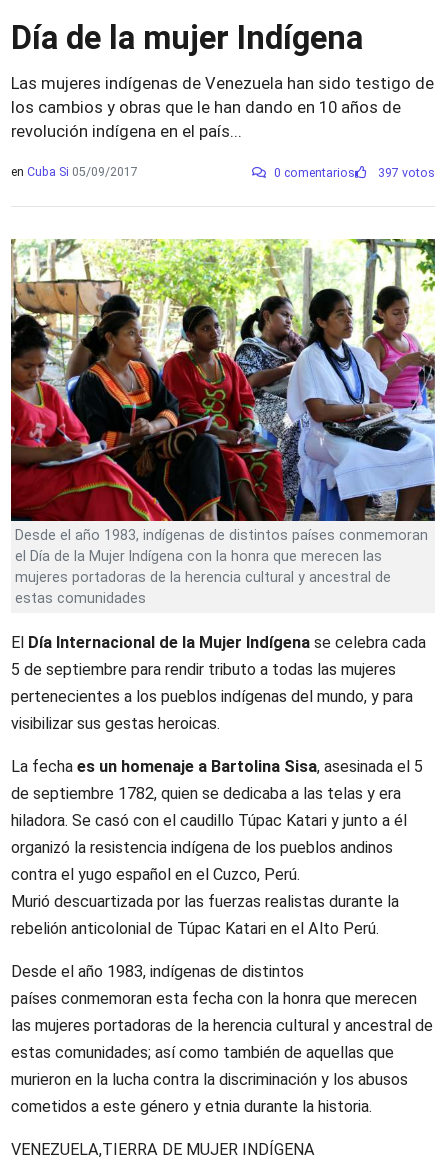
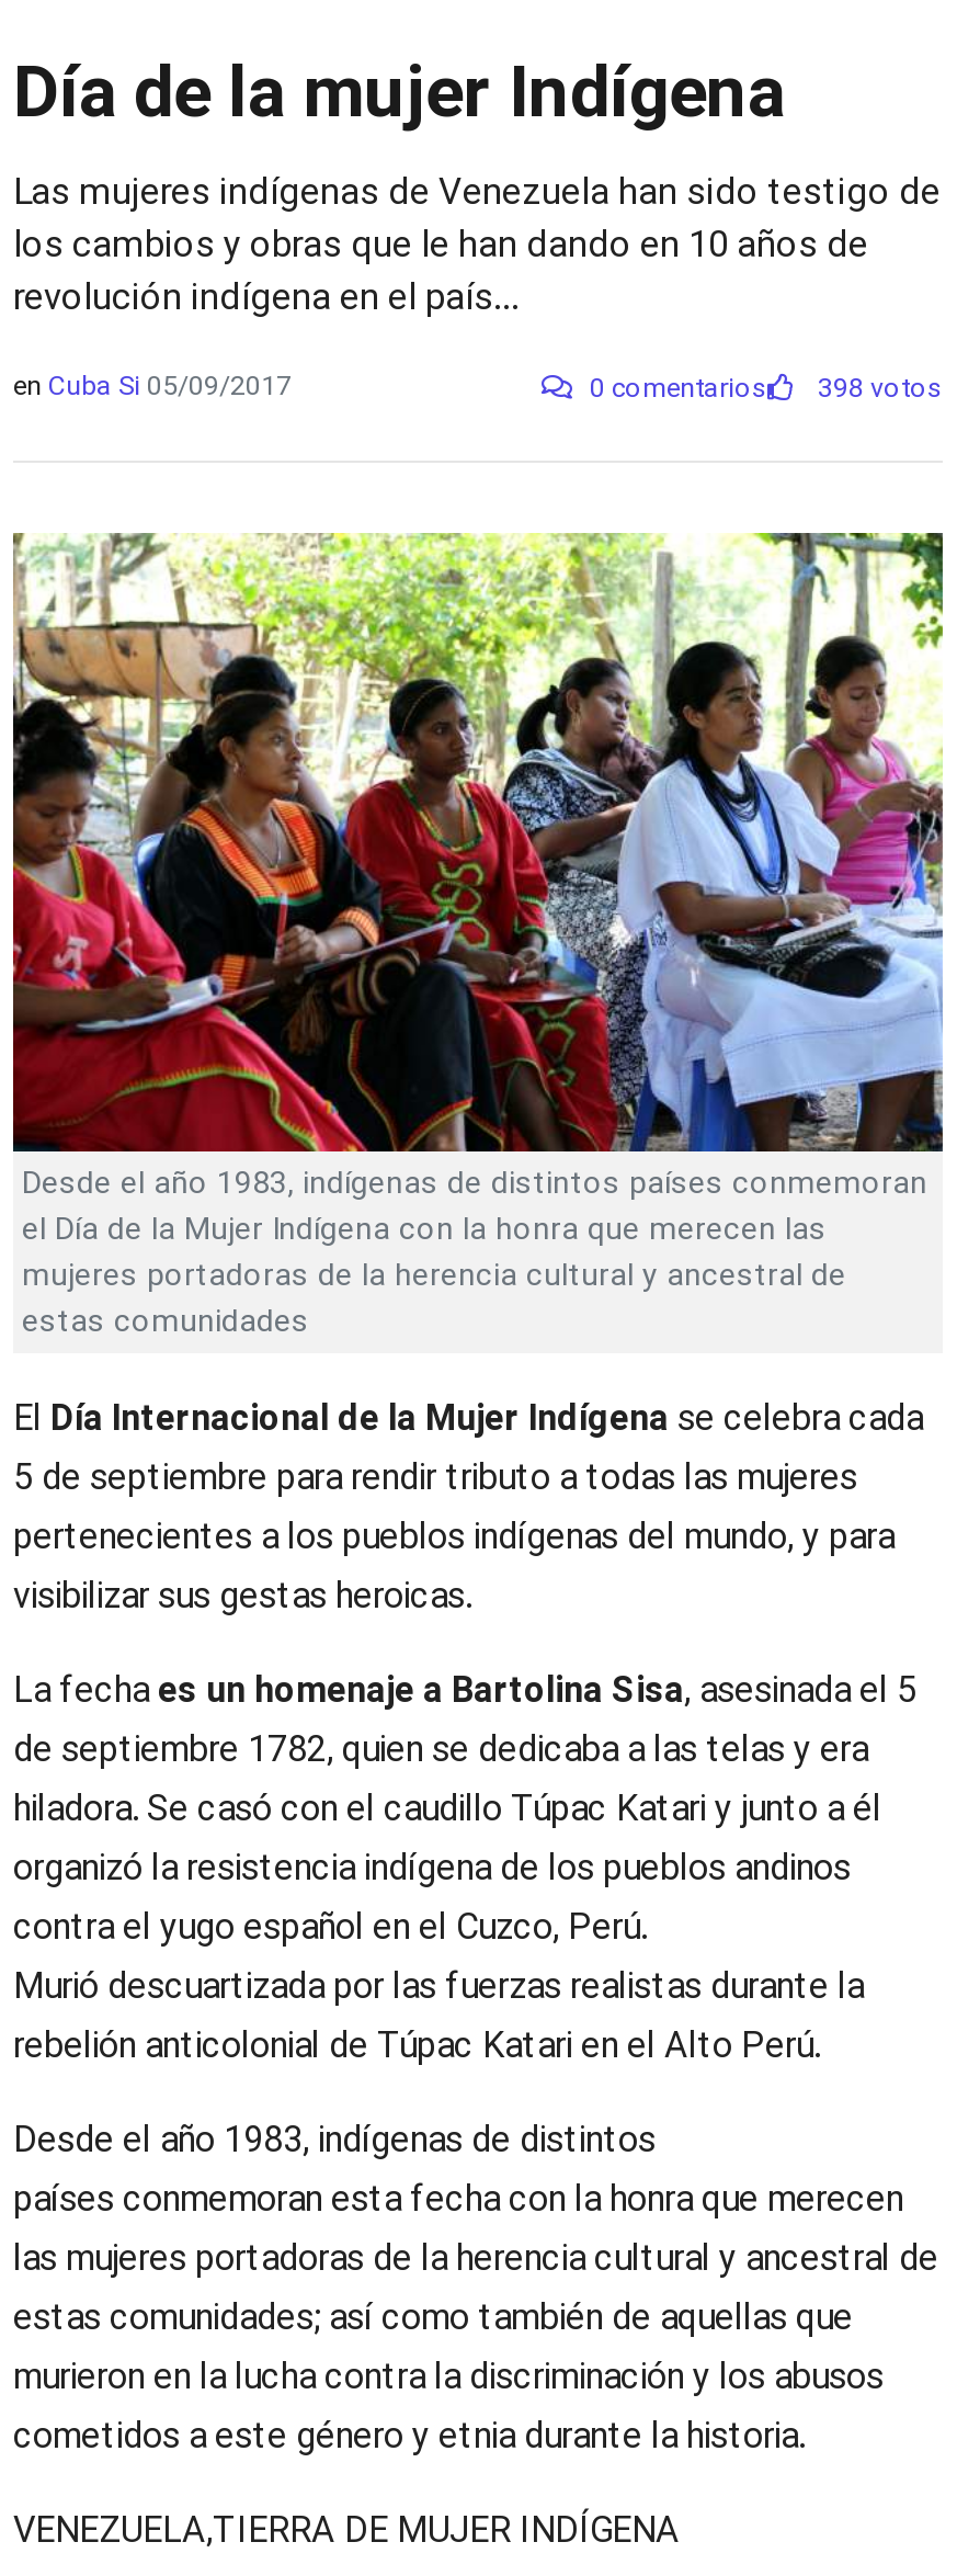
- 0 comentarios 397 votos
+ 0 comentarios 398 votos
